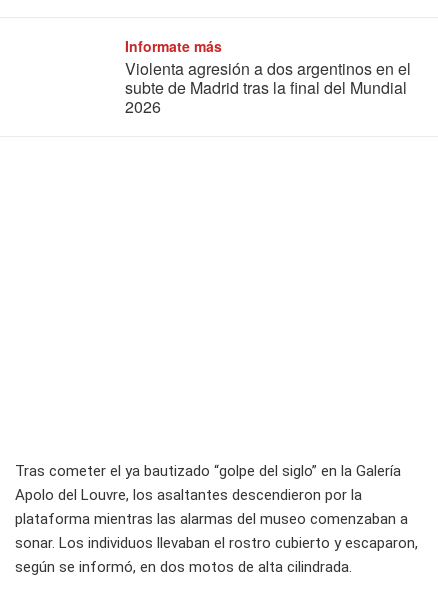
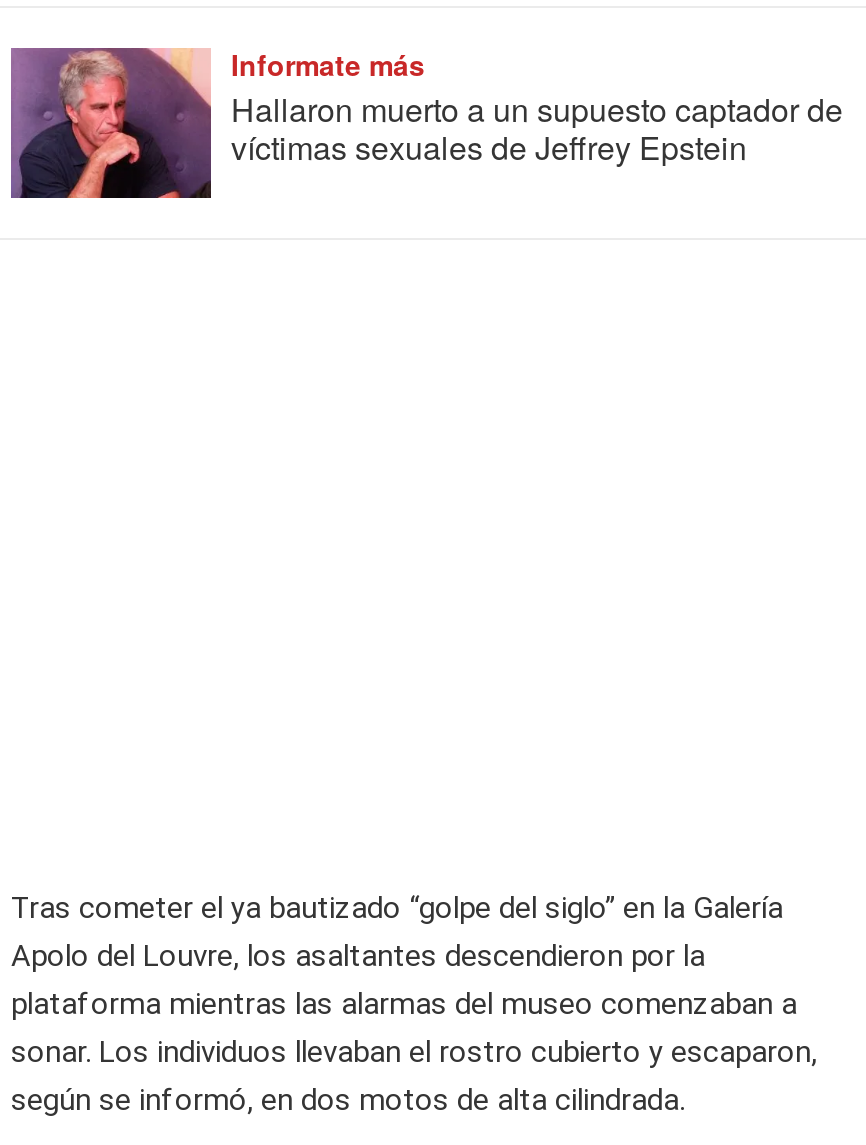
+ [image]

- Violenta agresión a dos argentinos en el
- subte de Madrid tras la final del Mundial
- 2026
+ Hallaron muerto a un supuesto captador de
+ víctimas sexuales de Jeffrey Epstein
